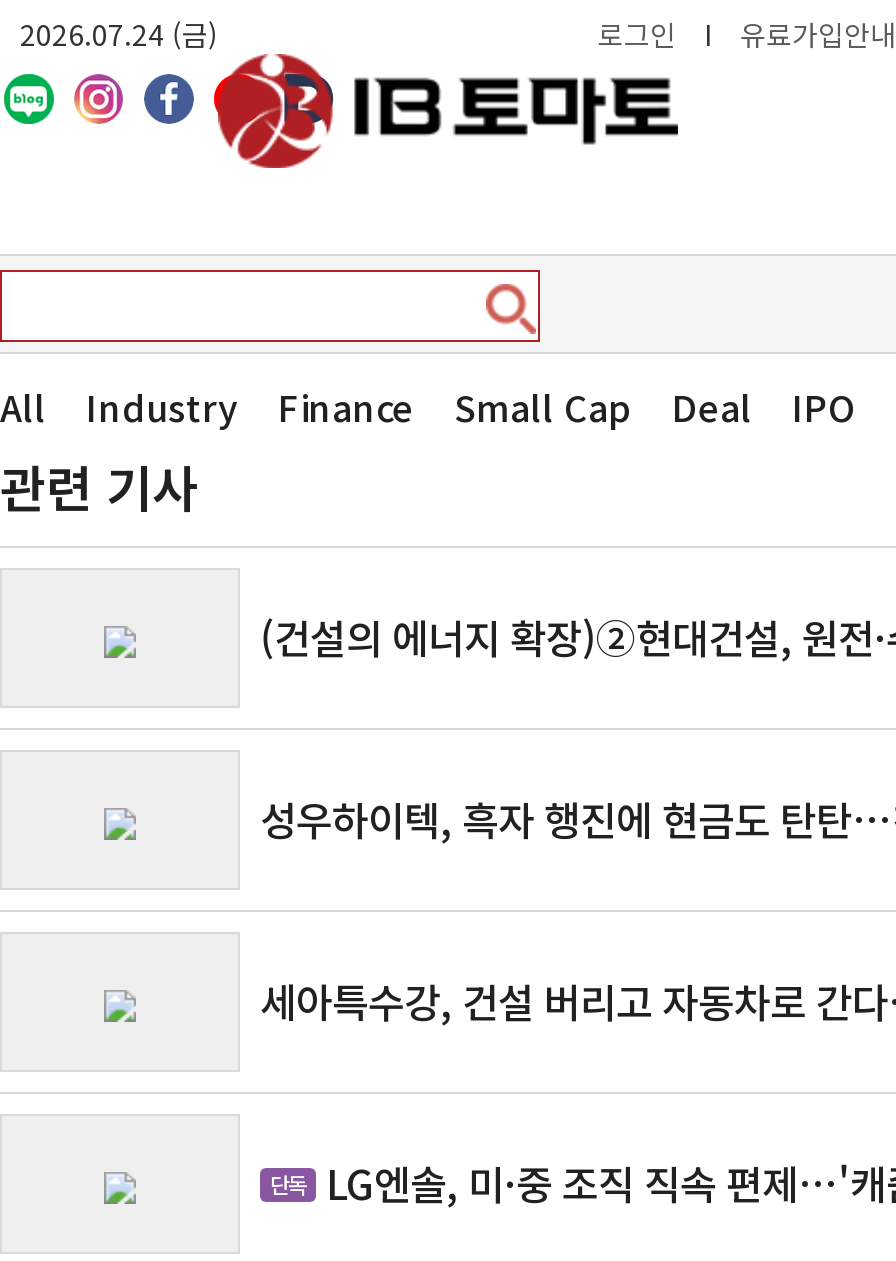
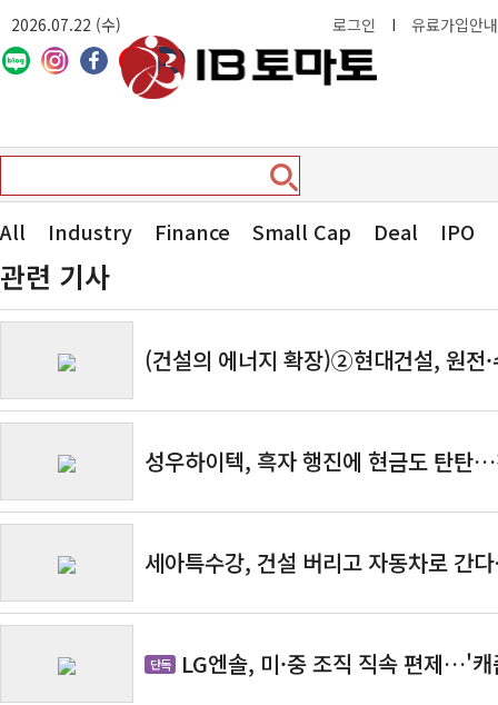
- 2026.07.24 (금)
+ 2026.07.22 (수)
